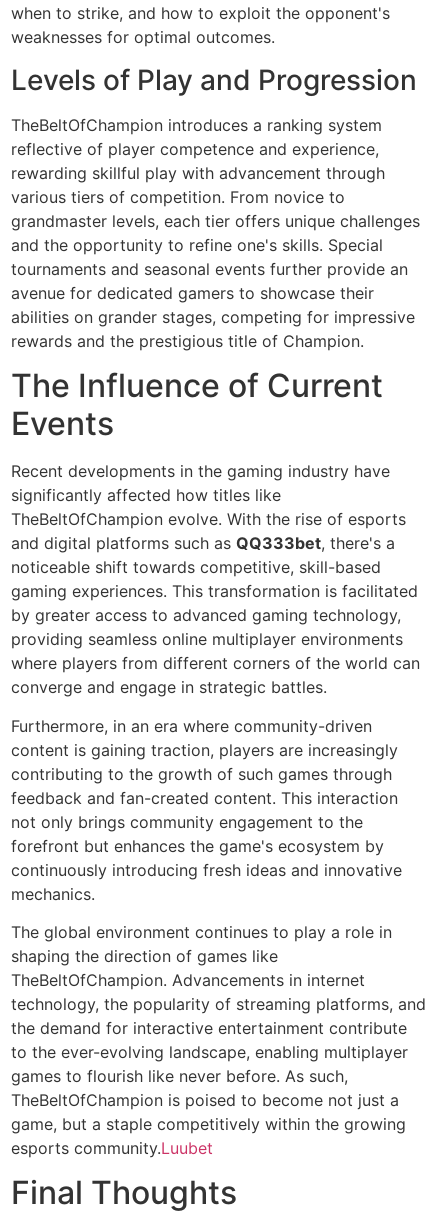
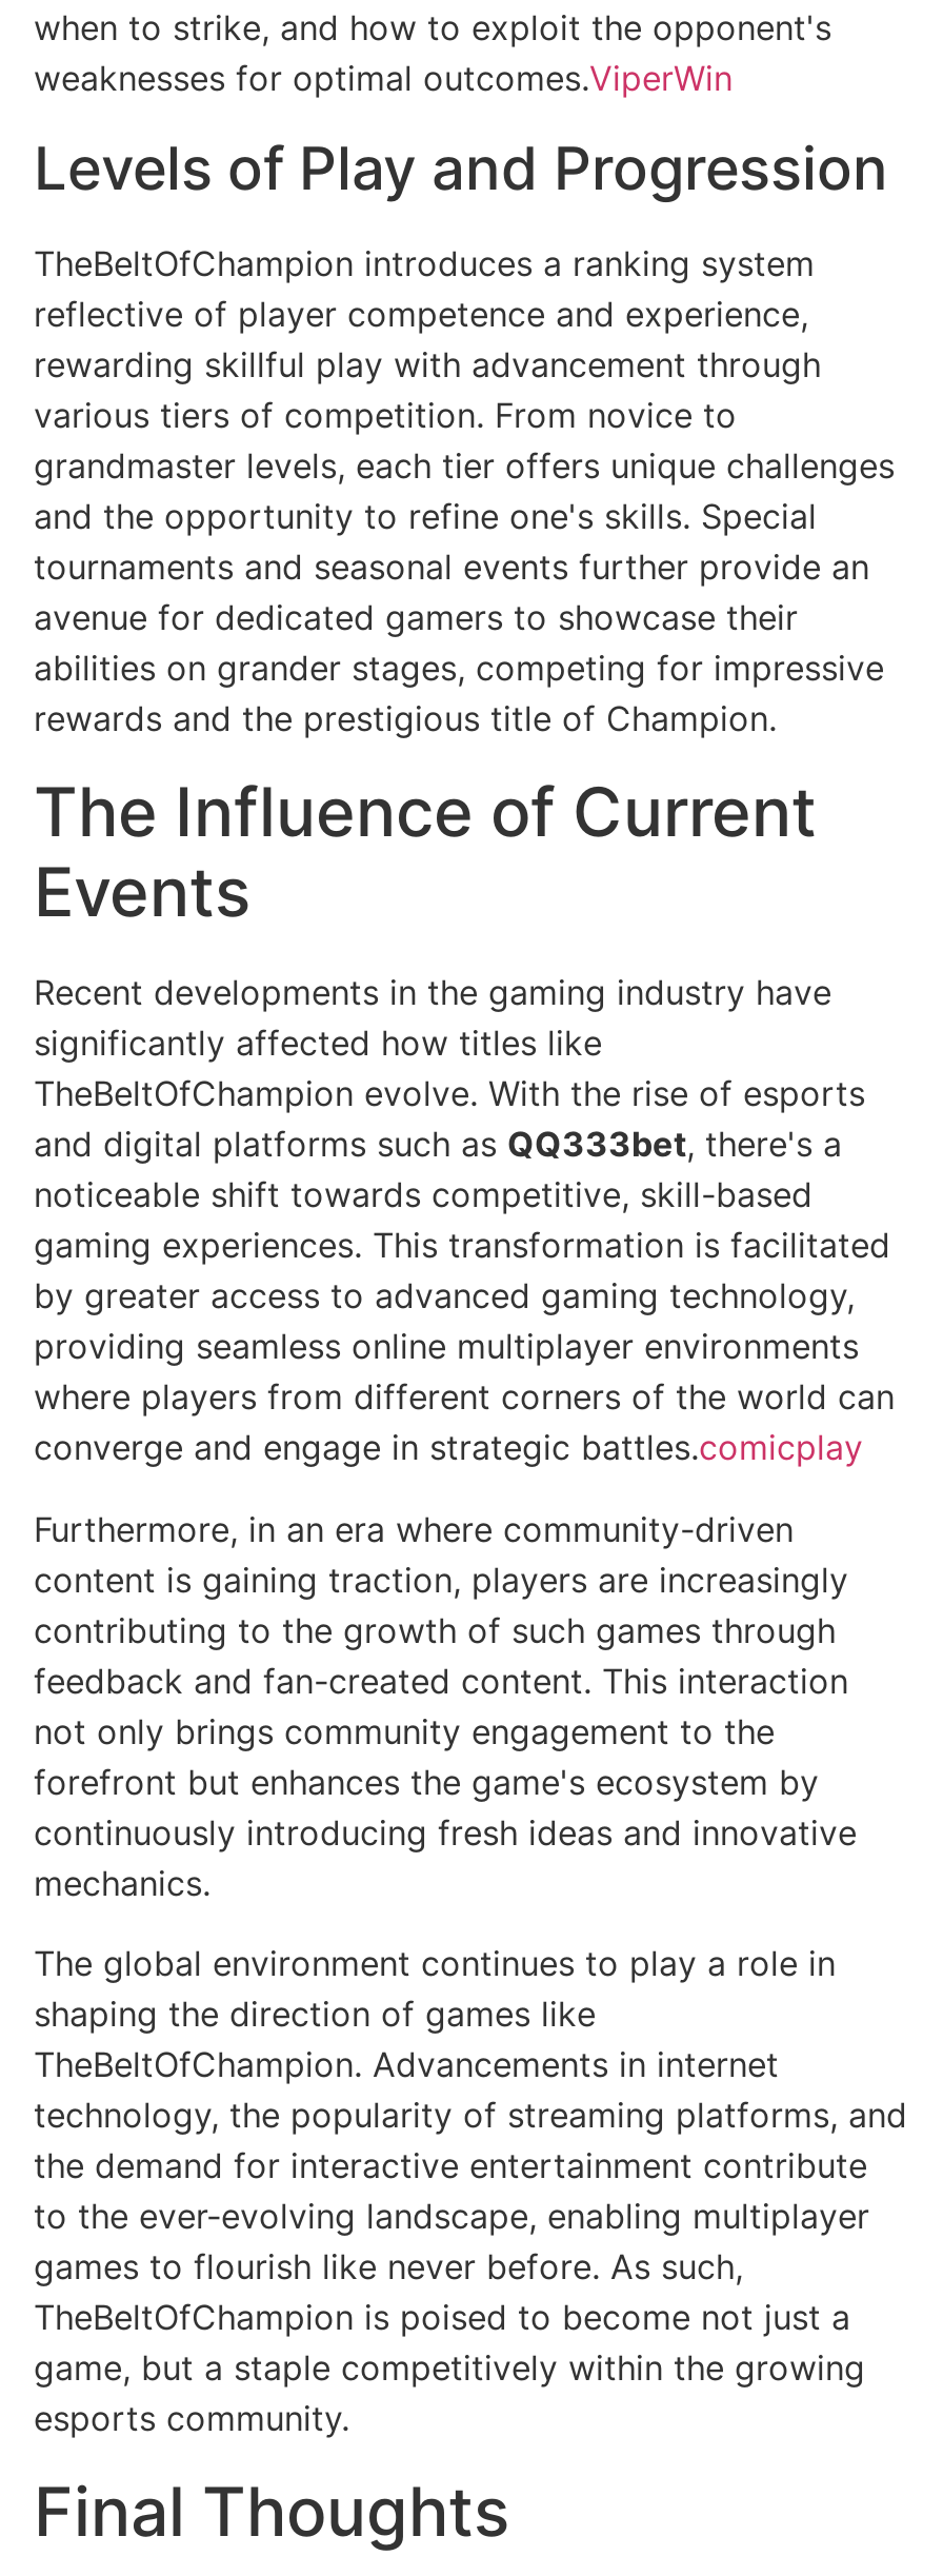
- weaknesses for optimal outcomes.
+ weaknesses for optimal outcomes.ViperWin

- converge and engage in strategic battles.
+ converge and engage in strategic battles.comicplay

- esports community.Luubet
+ esports community.
